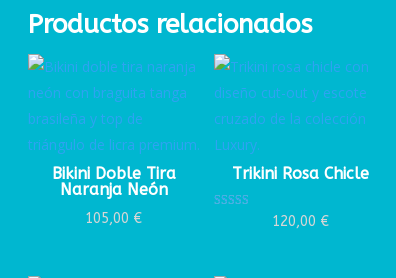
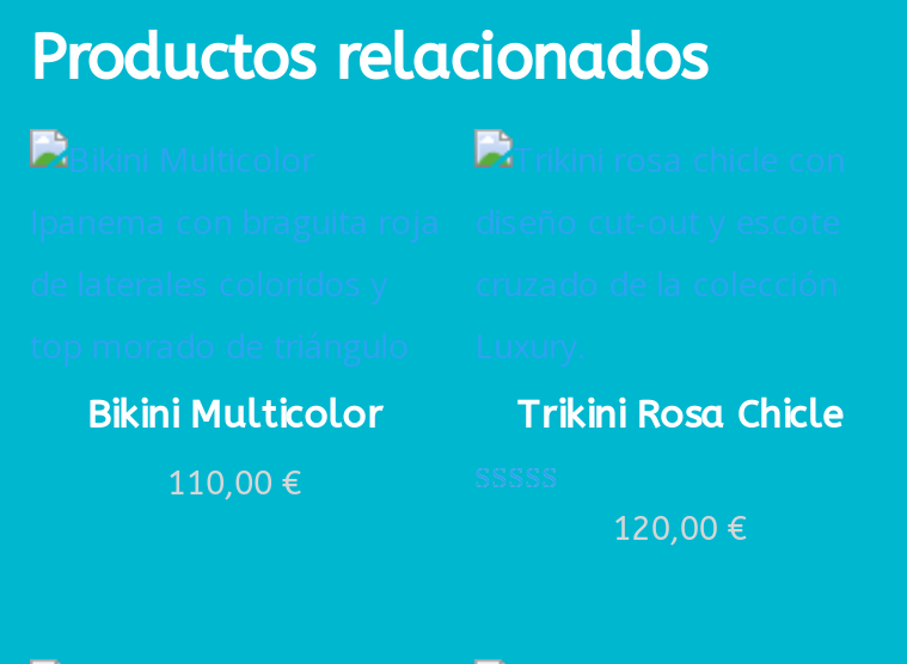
- Bikini Doble Tira
- Naranja Neón
+ Bikini Multicolor

- 105,00 €
+ 110,00 €
